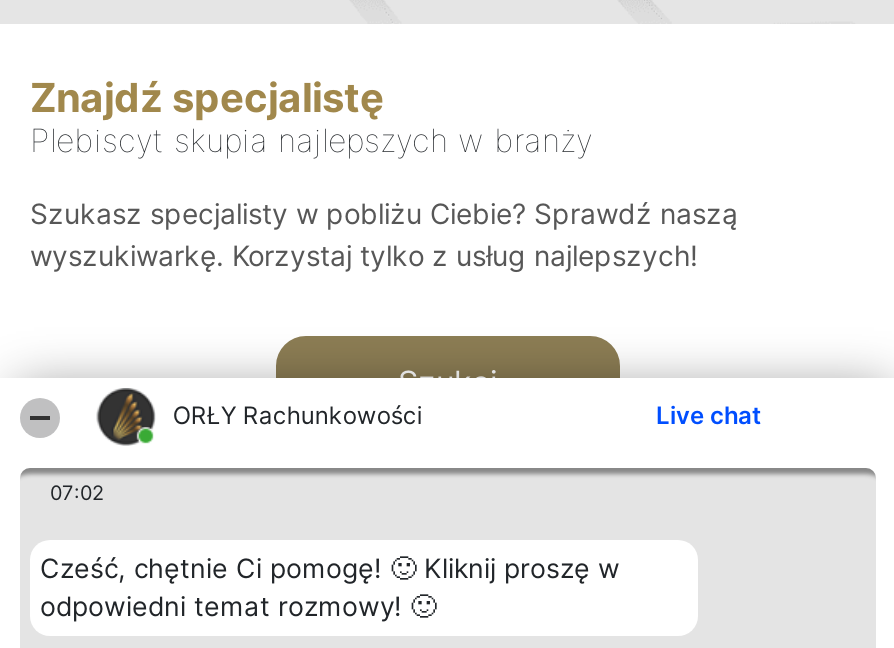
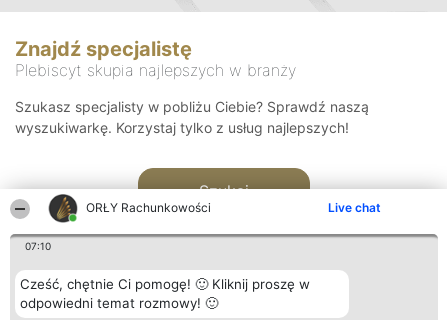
- 07:02
+ 07:10
